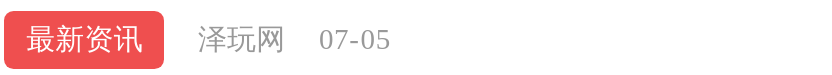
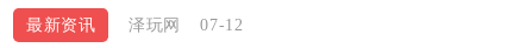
- 最新资讯 泽玩网 07-05
+ 最新资讯 泽玩网 07-12
